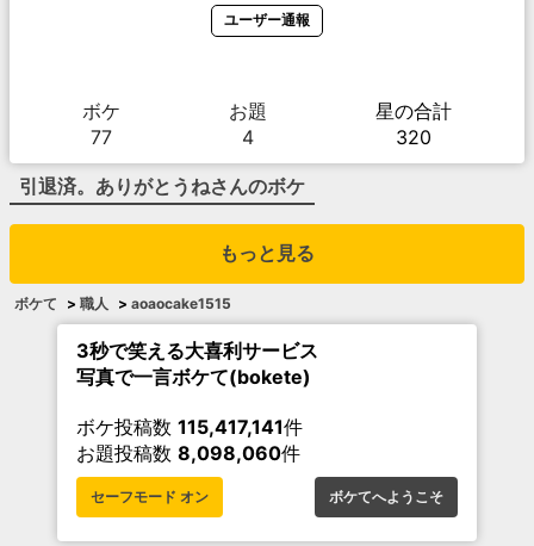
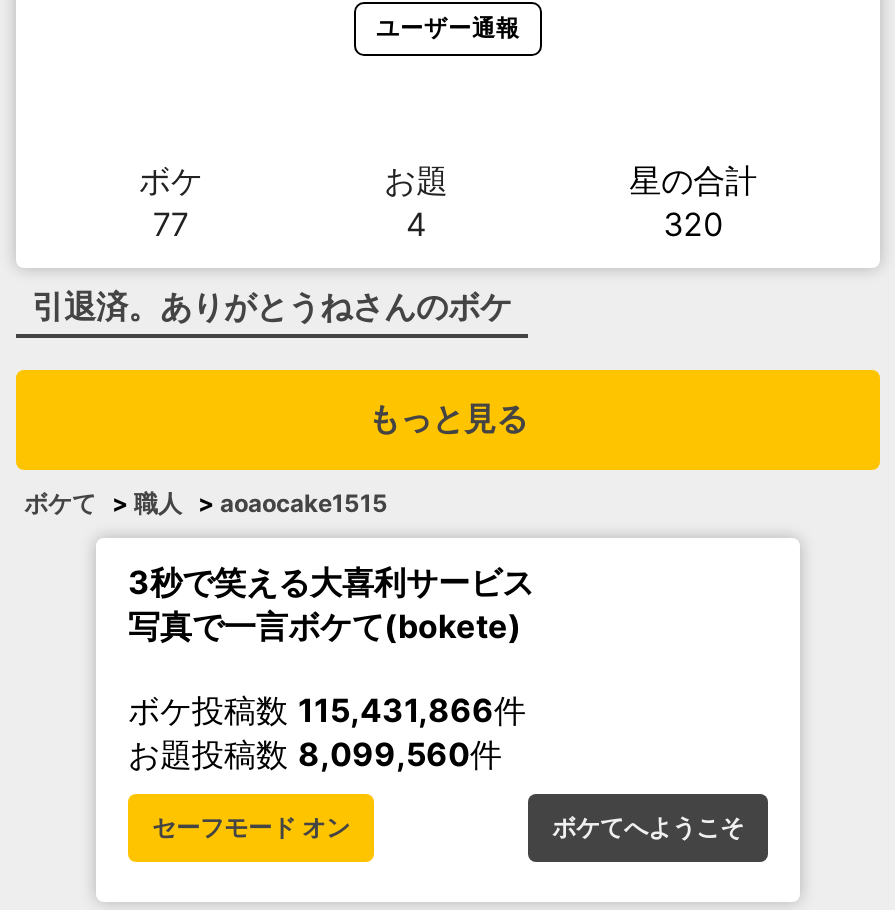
- ボケ投稿数115,417,141件
+ ボケ投稿数115,431,866件

- お題投稿数8,098,060件
+ お題投稿数8,099,560件
